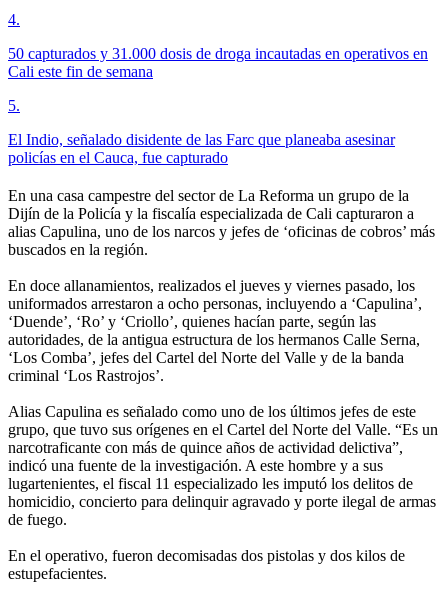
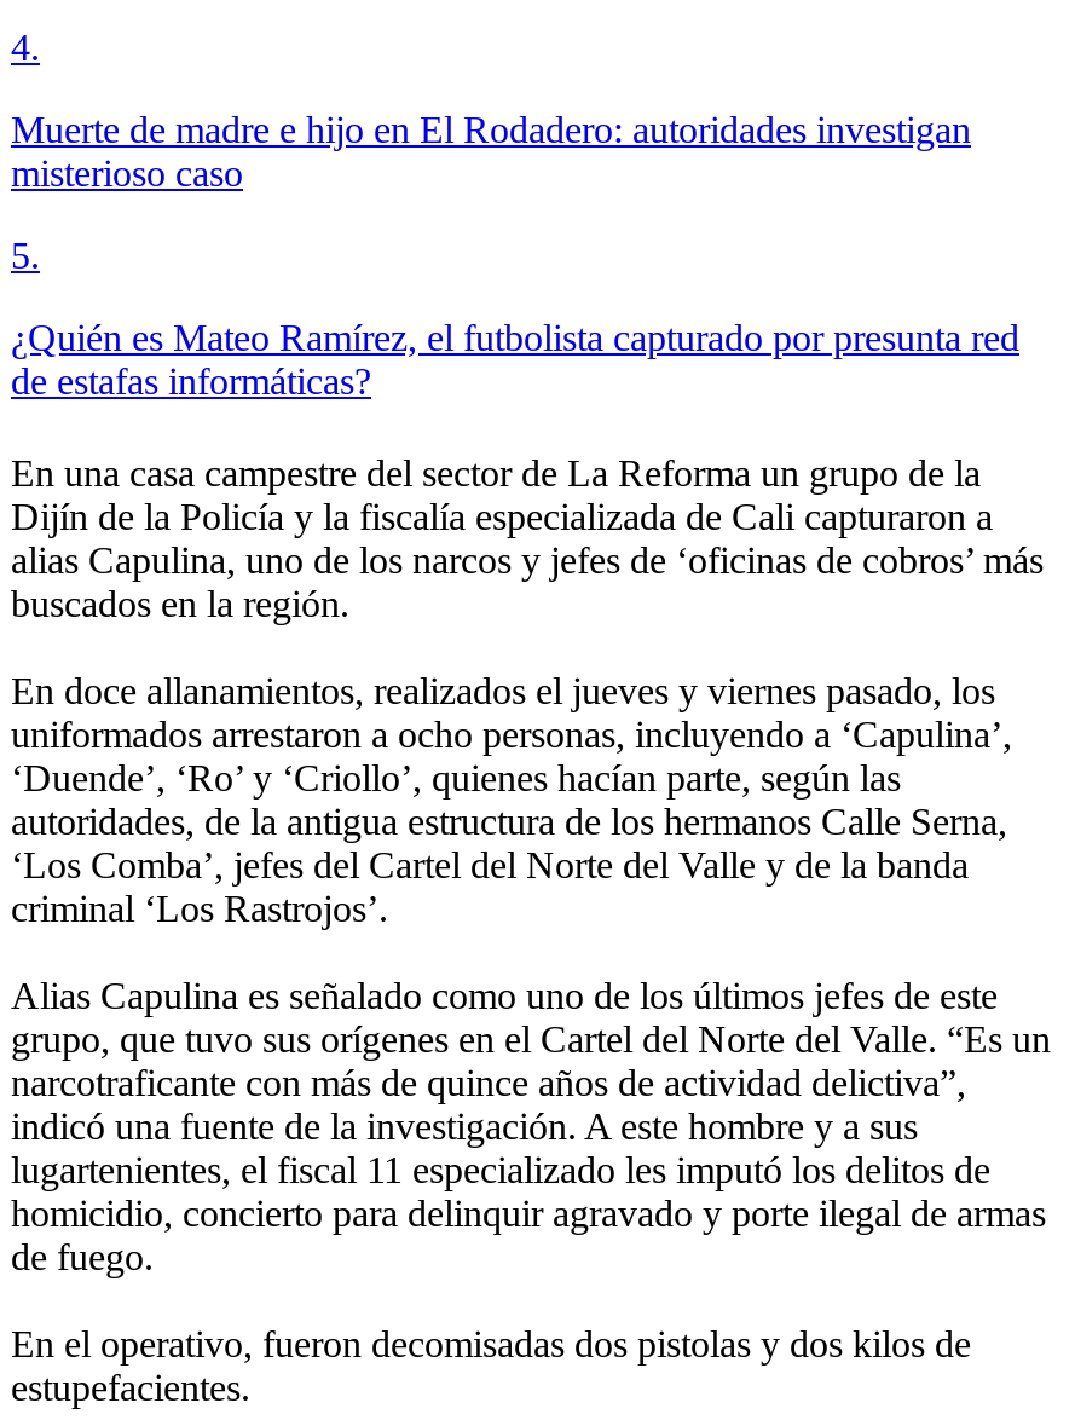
- 50 capturados y 31.000 dosis de droga incautadas en operativos en
- Cali este fin de semana
+ Muerte de madre e hijo en El Rodadero: autoridades investigan
+ misterioso caso

- El Indio, señalado disidente de las Farc que planeaba asesinar
- policías en el Cauca, fue capturado
+ ¿Quién es Mateo Ramírez, el futbolista capturado por presunta red
+ de estafas informáticas?
